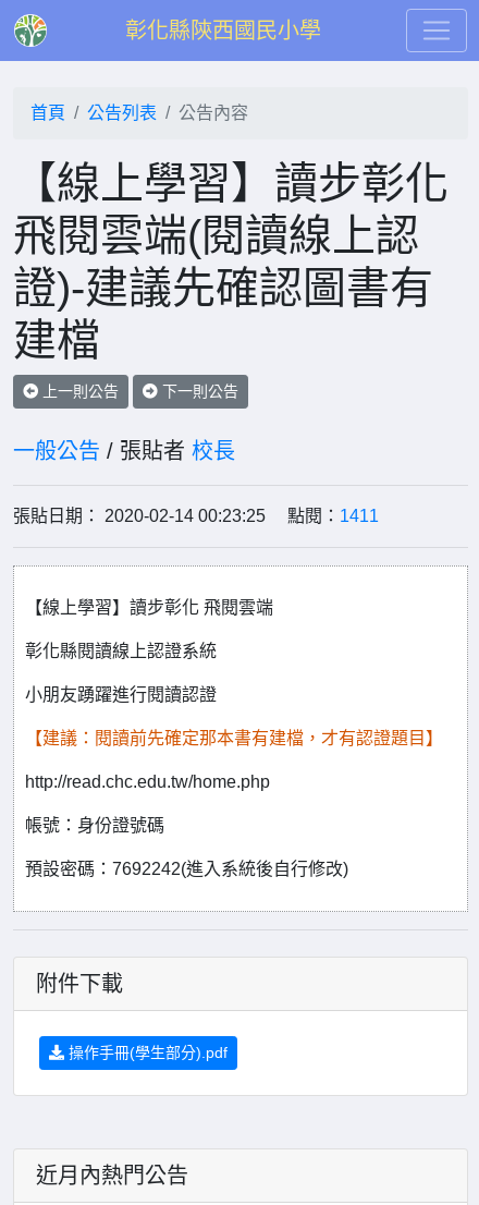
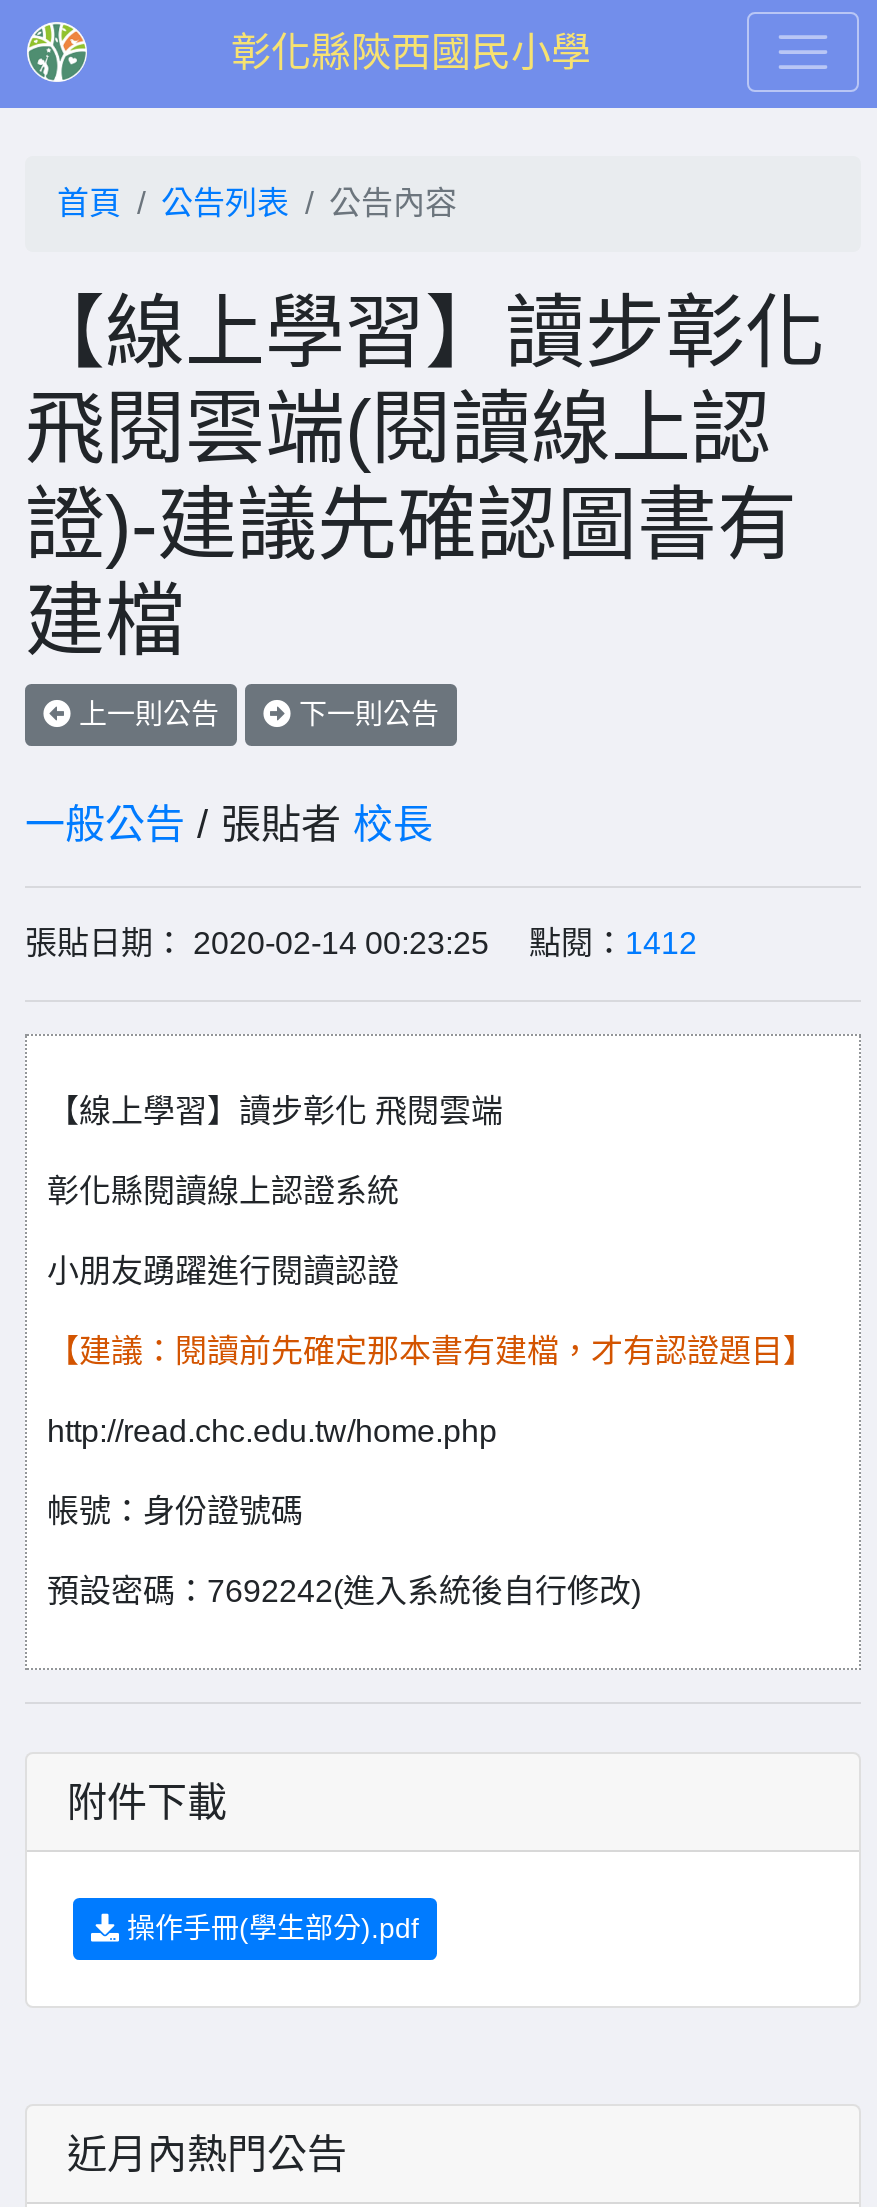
- 張貼日期： 2020-02-14 00:23:25 點閱：1411
+ 張貼日期： 2020-02-14 00:23:25 點閱：1412
